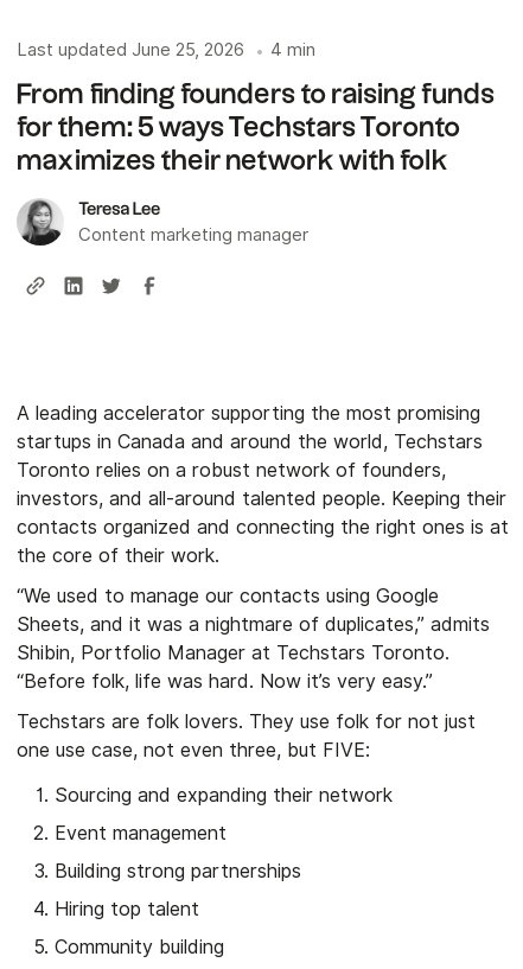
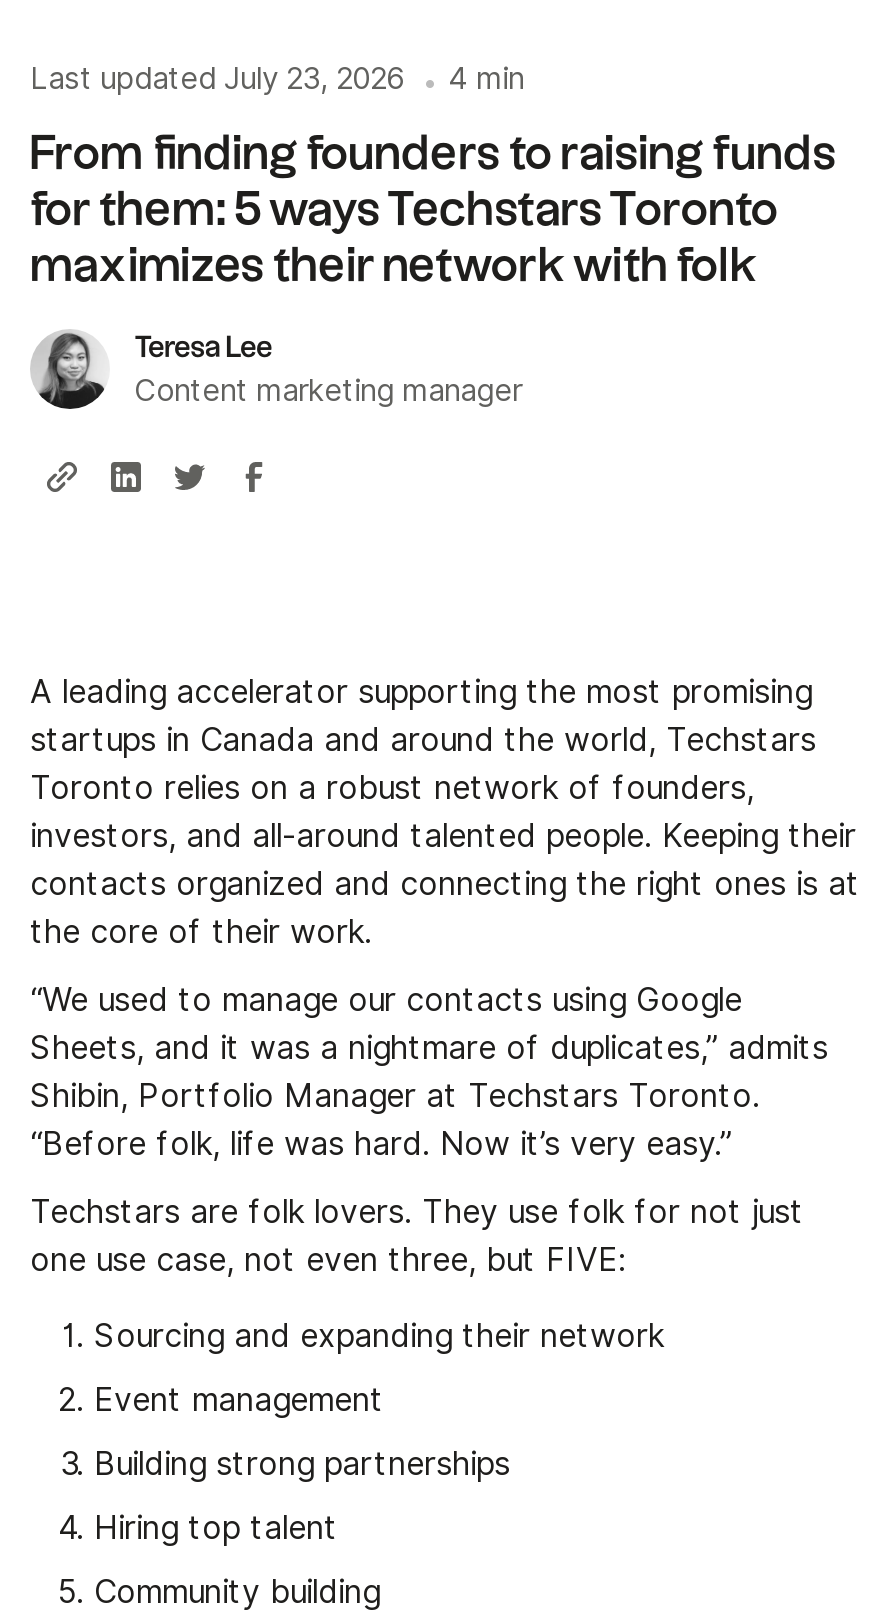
- Last updated June 25, 2026
+ Last updated July 23, 2026
